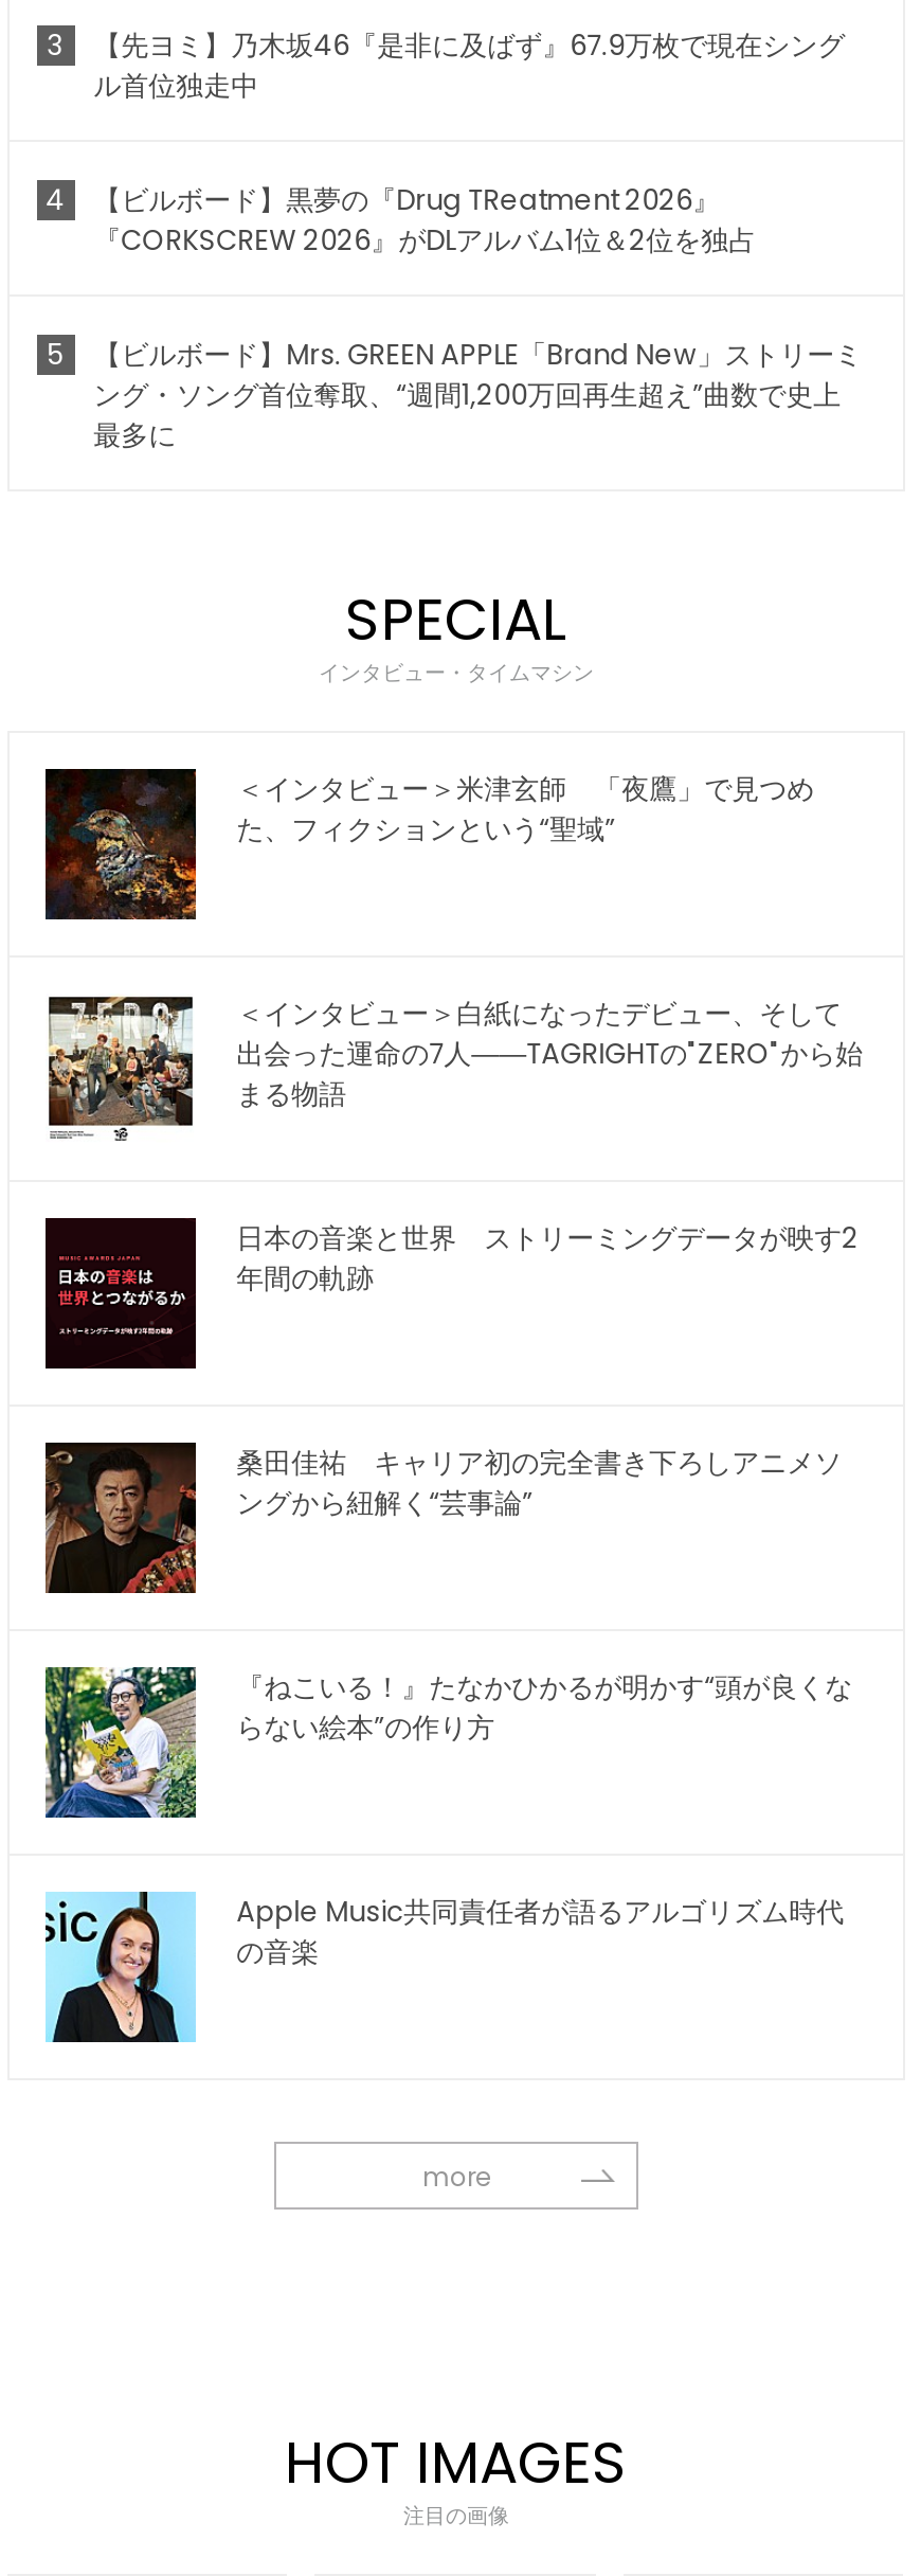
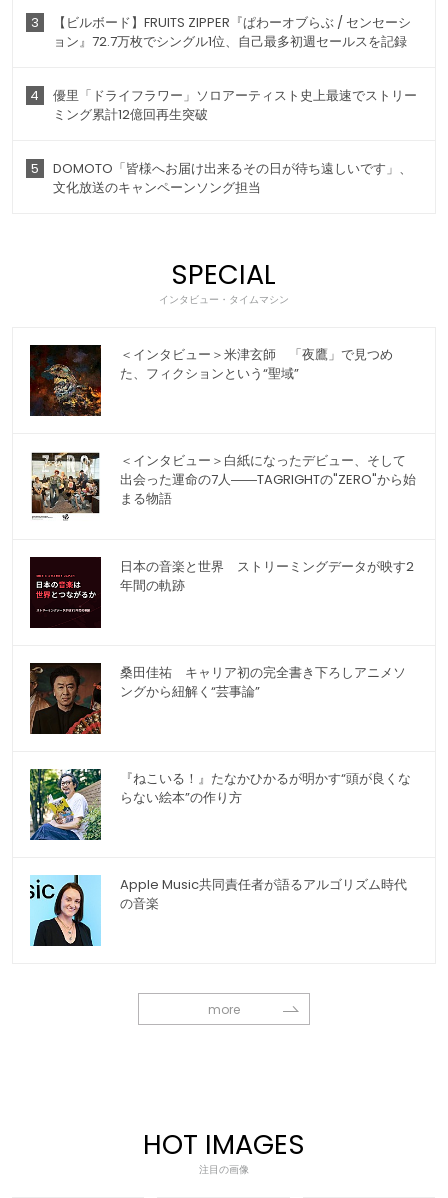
- 【先ヨミ】乃木坂46『是非に及ばず』67.9万枚で現在シング
- ル首位独走中
+ 【ビルボード】FRUITS ZIPPER『ぱわーオブらぶ / センセーシ
+ ョン』72.7万枚でシングル1位、自己最多初週セールスを記録

- 【ビルボード】黒夢の『Drug TReatment 2026』
- 『CORKSCREW 2026』がDLアルバム1位＆2位を独占
+ 優里「ドライフラワー」ソロアーティスト史上最速でストリー
+ ミング累計12億回再生突破

- 【ビルボード】Mrs. GREEN APPLE「Brand New」ストリーミ
- ング・ソング首位奪取、“週間1,200万回再生超え”曲数で史上
- 最多に
+ DOMOTO「皆様へお届け出来るその日が待ち遠しいです」、
+ 文化放送のキャンペーンソング担当
